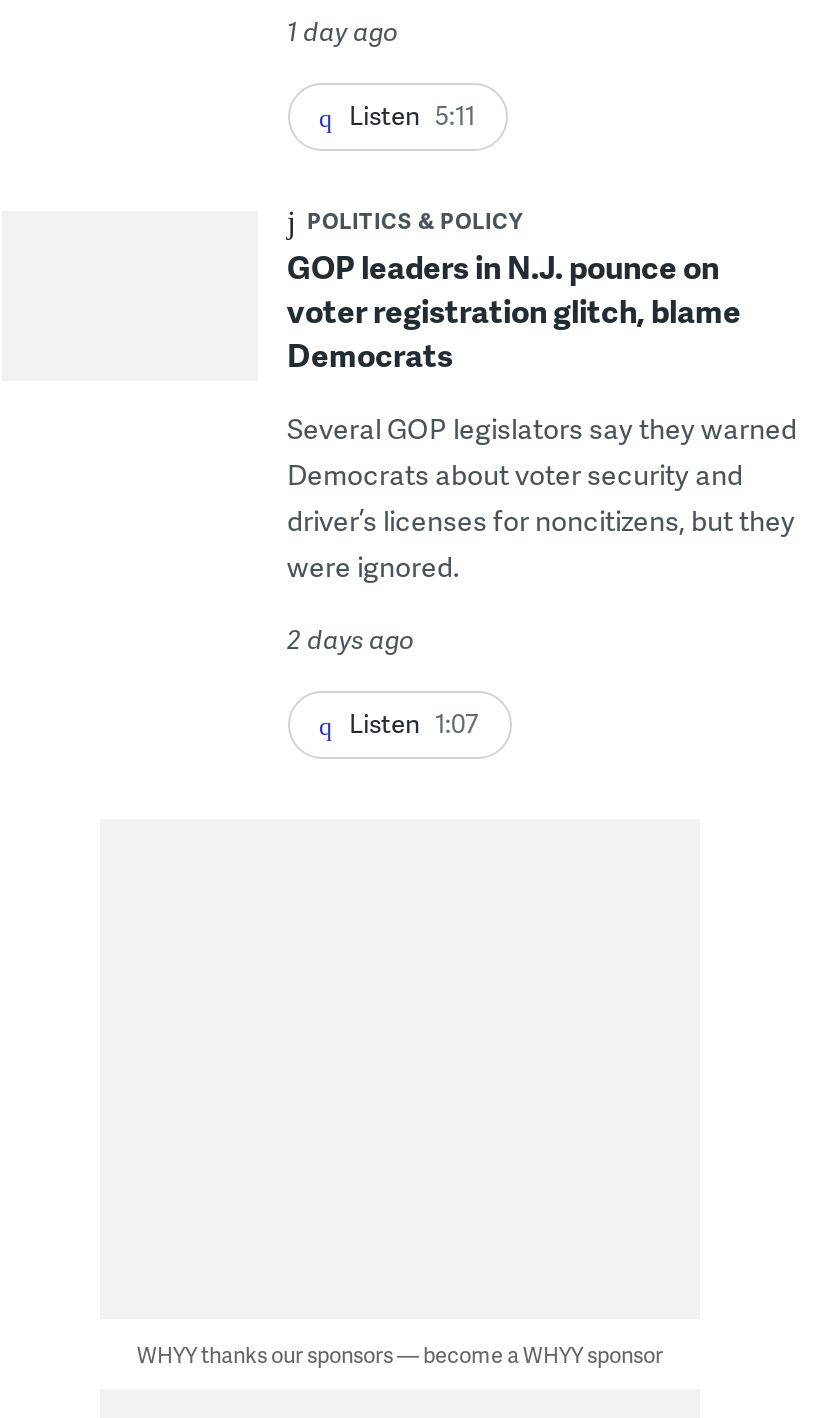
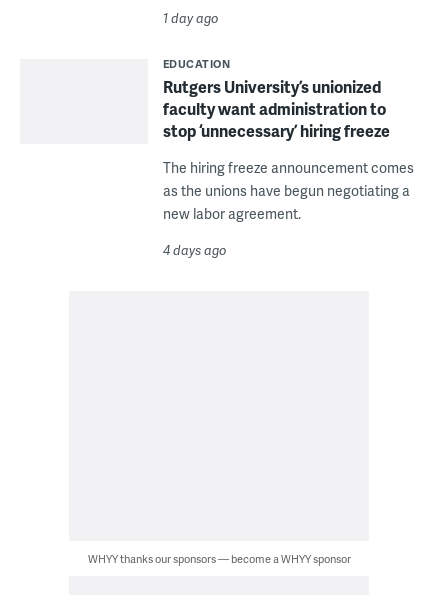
- Listen 5:11
- POLITICS & POLICY
- GOP leaders in N.J. pounce on
- voter registration glitch, blame
- Democrats
- Several GOP legislators say they warned
- Democrats about voter security and
- driver’s licenses for noncitizens, but they
- were ignored.
- 2 days ago
- Listen 1:07
+ EDUCATION
+ Rutgers University’s unionized
+ faculty want administration to
+ stop ‘unnecessary’ hiring freeze
+ The hiring freeze announcement comes
+ as the unions have begun negotiating a
+ new labor agreement.
+ 4 days ago
